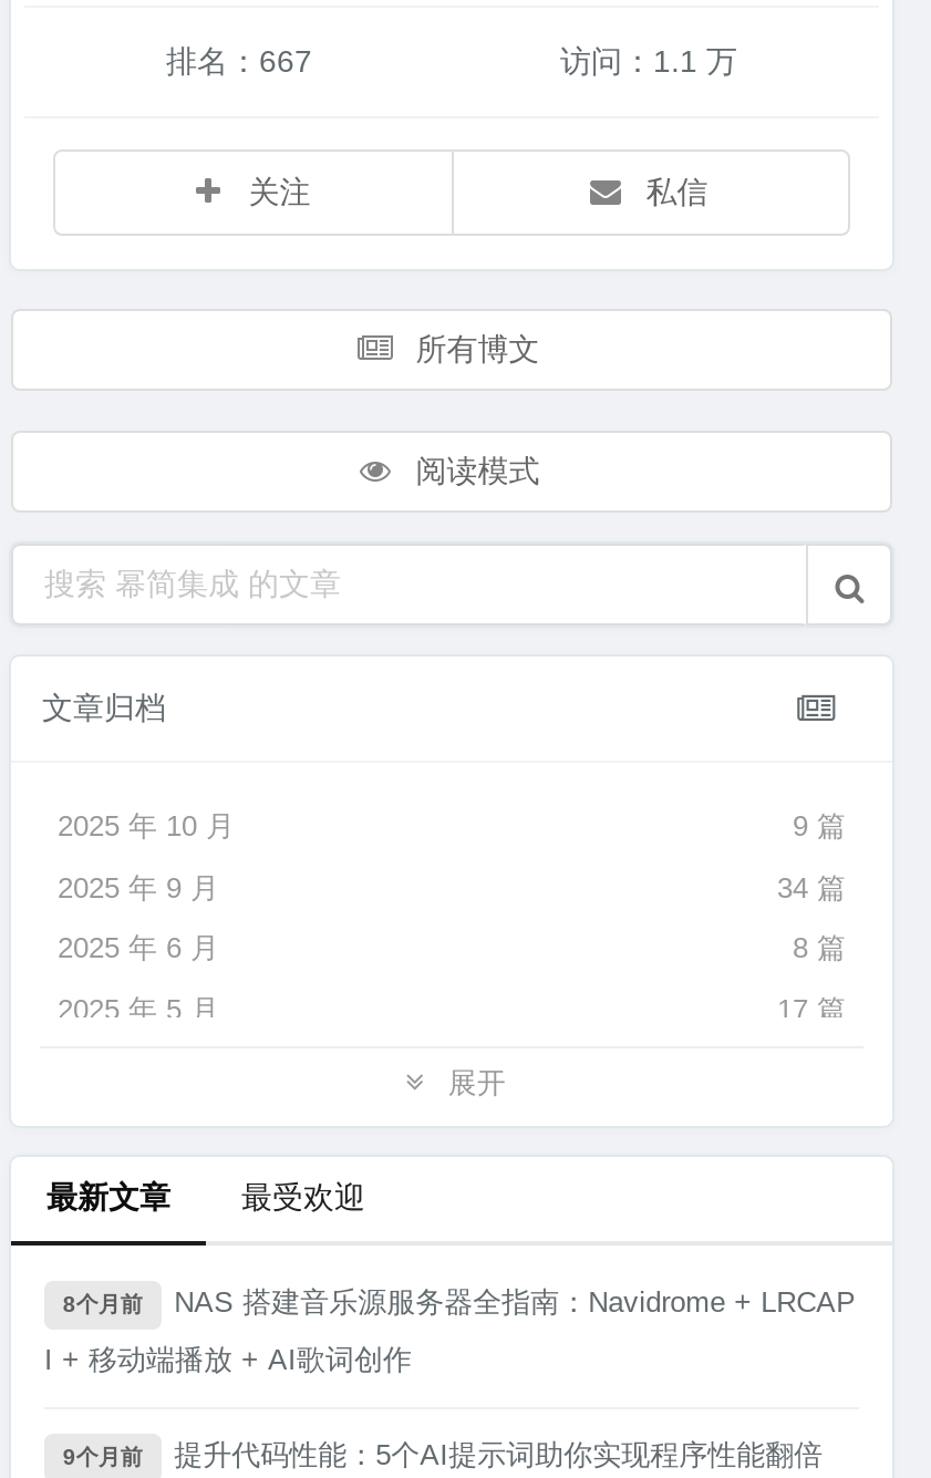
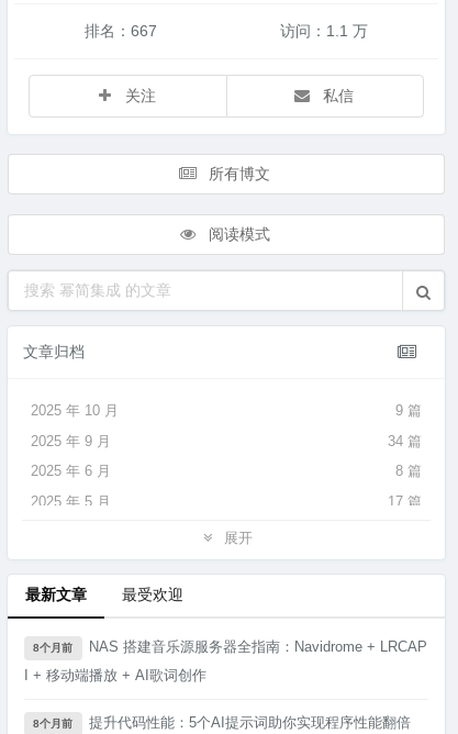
- 9个月前 提升代码性能：5个AI提示词助你实现程序性能翻倍
+ 8个月前 提升代码性能：5个AI提示词助你实现程序性能翻倍
